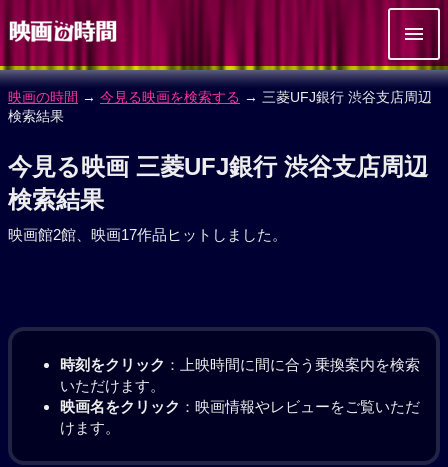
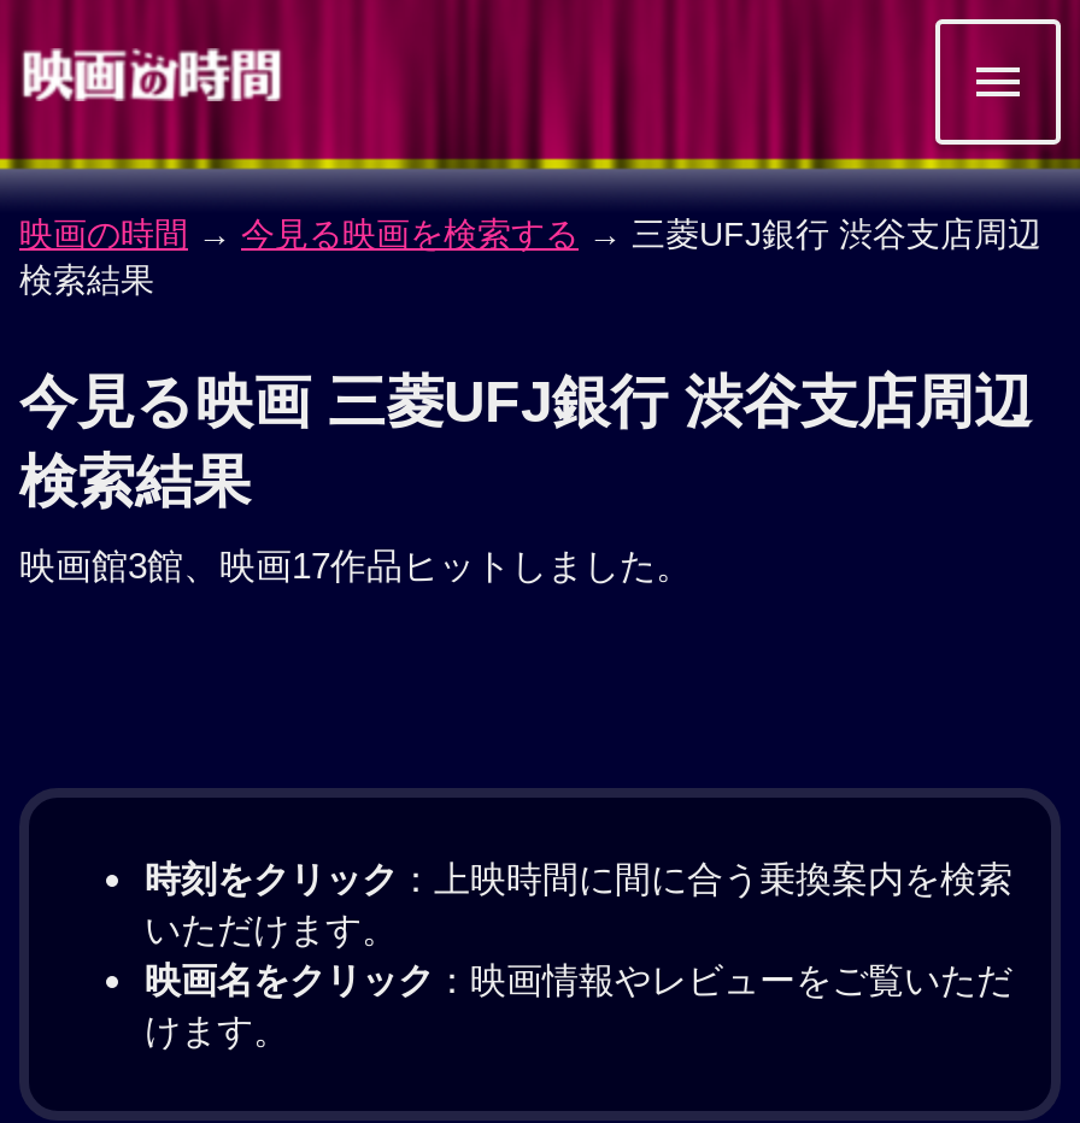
- 映画館2館、映画17作品ヒットしました。
+ 映画館3館、映画17作品ヒットしました。
